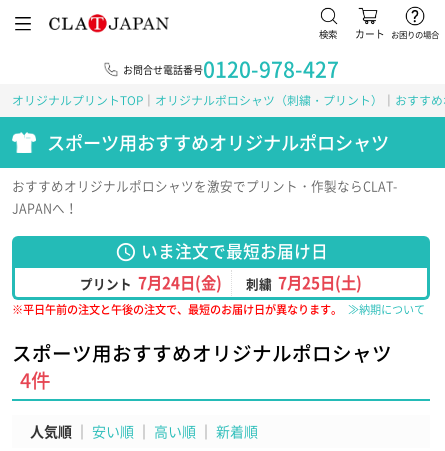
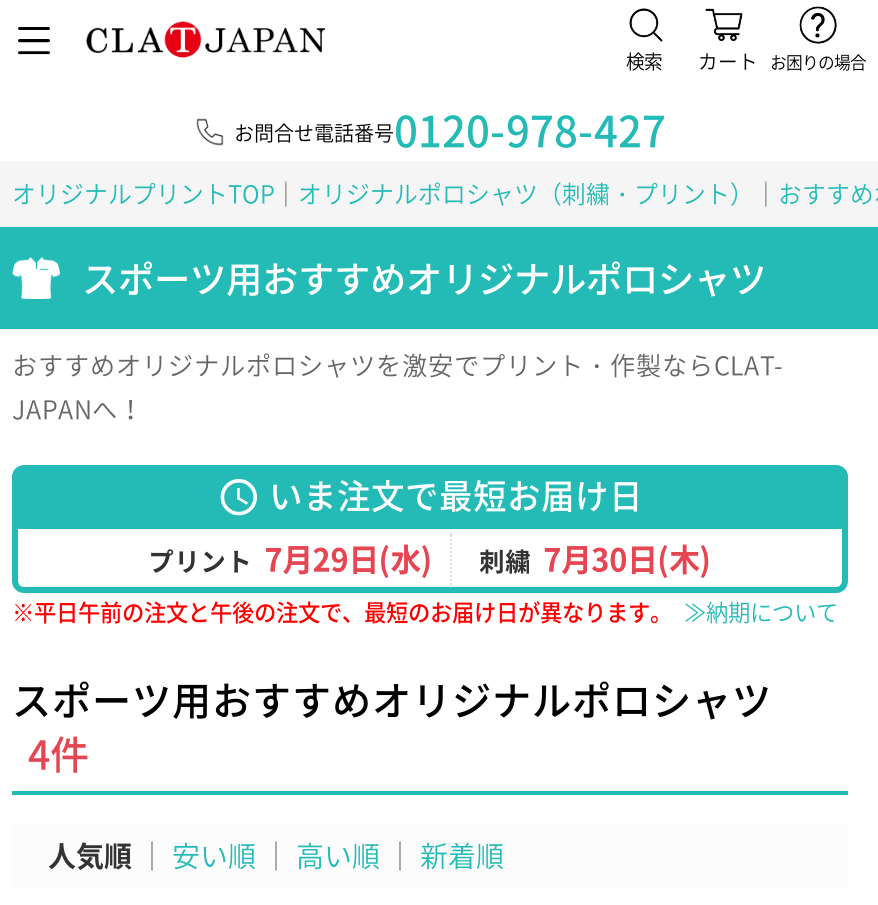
- プリント 7月24日(金)
+ プリント 7月29日(水)

- 刺繍 7月25日(土)
+ 刺繍 7月30日(木)
